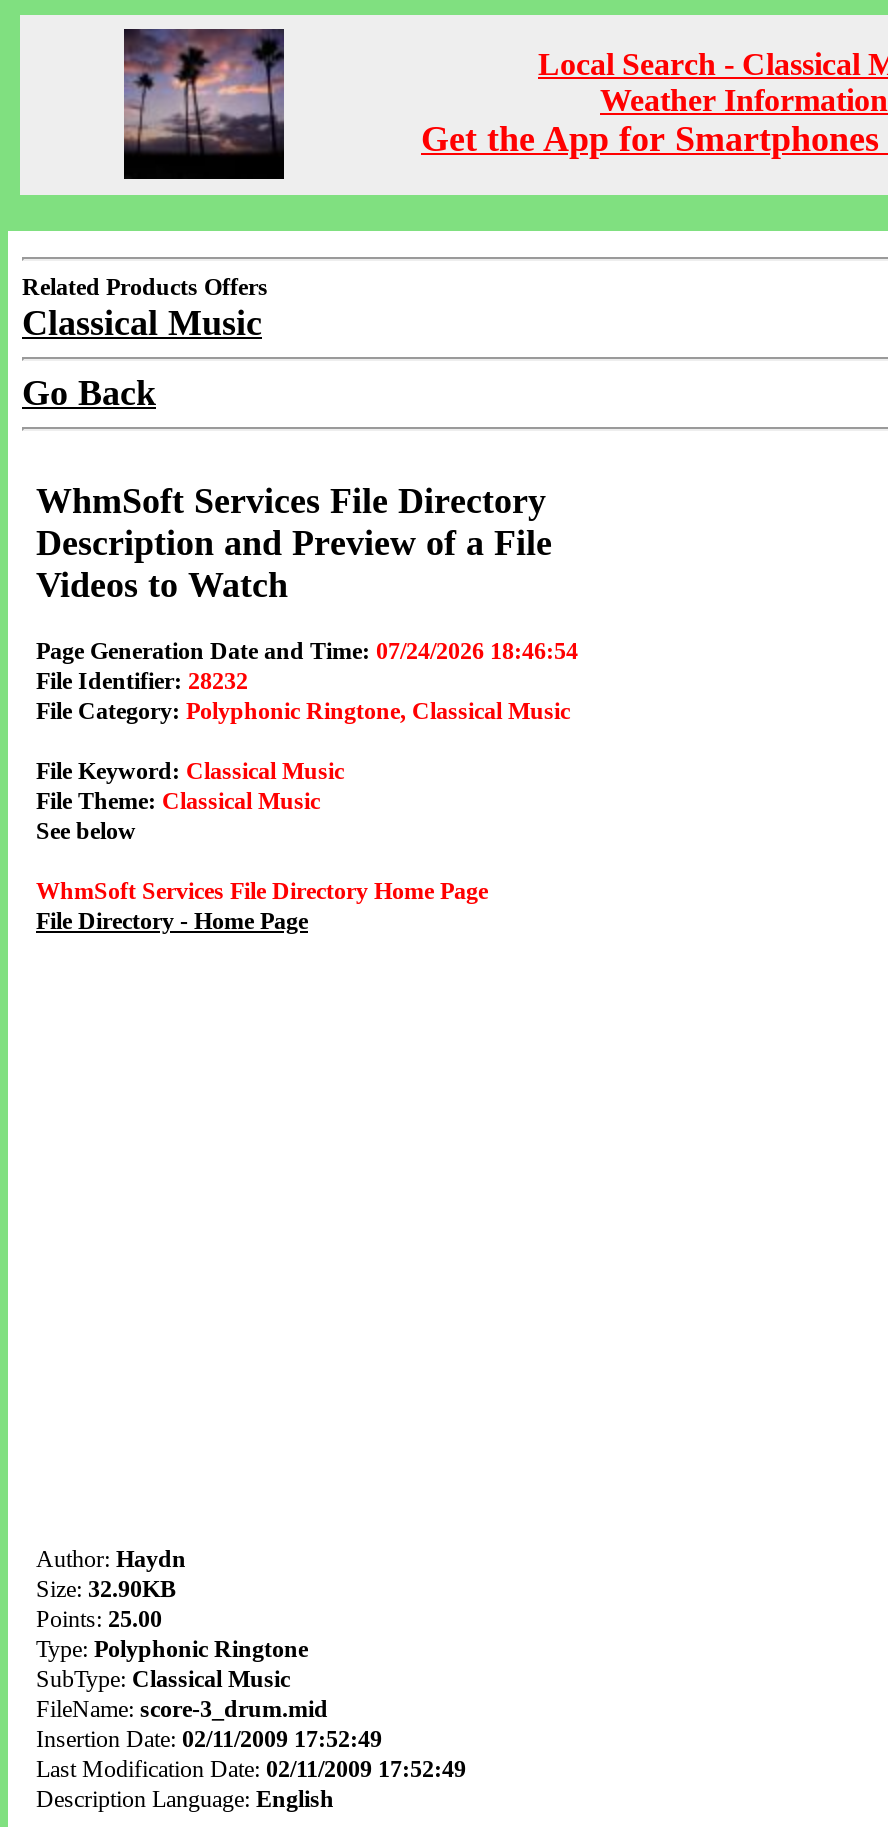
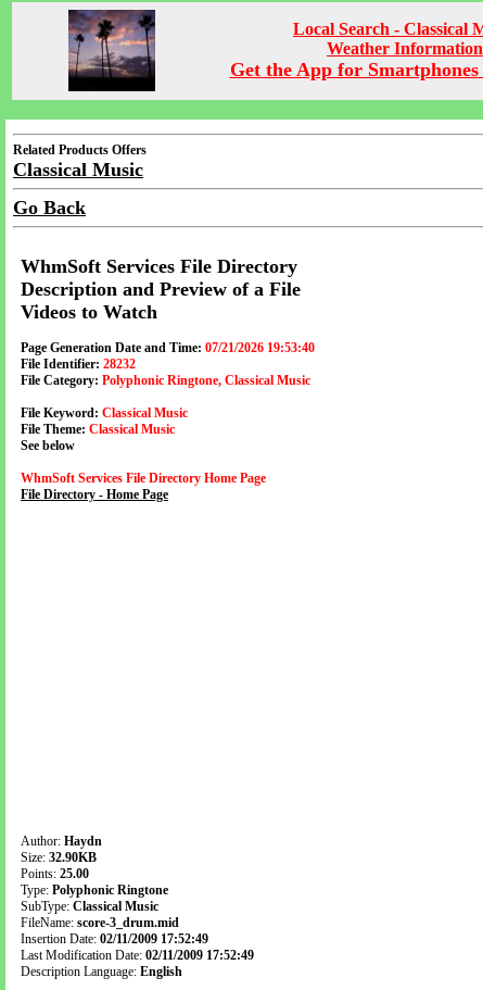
- Page Generation Date and Time: 07/24/2026 18:46:54
+ Page Generation Date and Time: 07/21/2026 19:53:40
